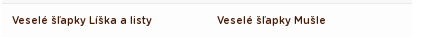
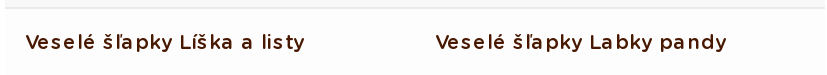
- Veselé šľapky Mušle
+ Veselé šľapky Labky pandy
